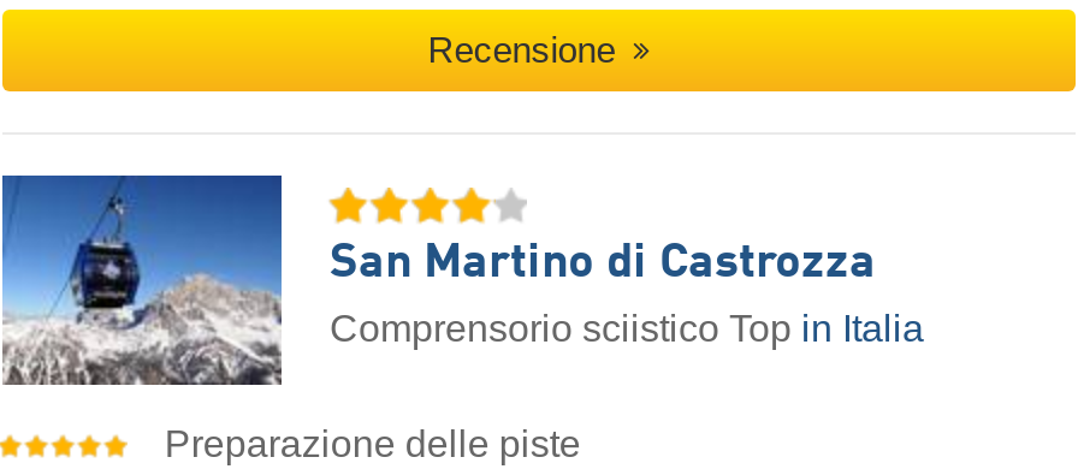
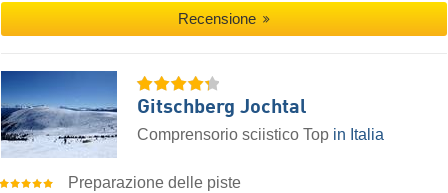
- [image]
- San Martino di Castrozza
+ [image]
+ Gitschberg Jochtal
